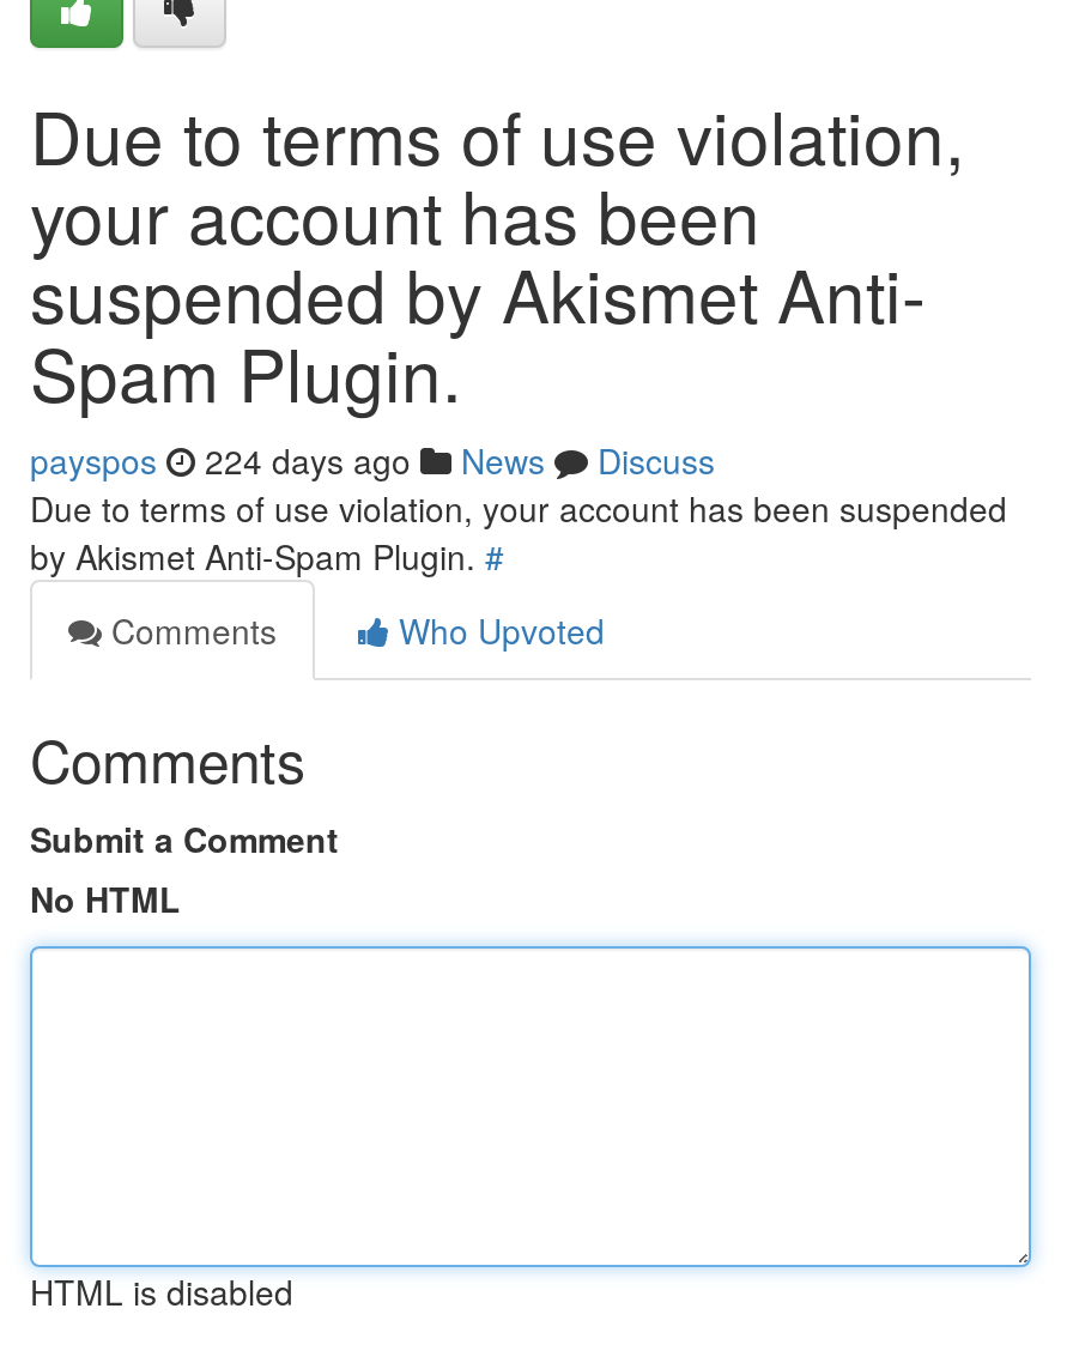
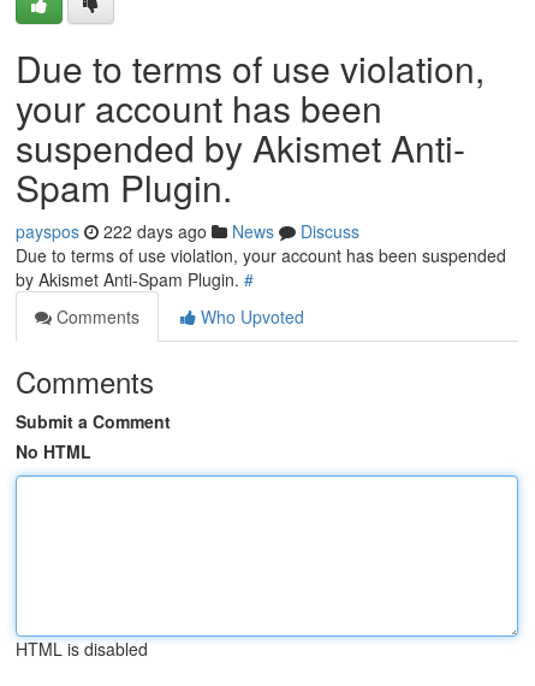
- payspos 224 days ago News Discuss
+ payspos 222 days ago News Discuss
